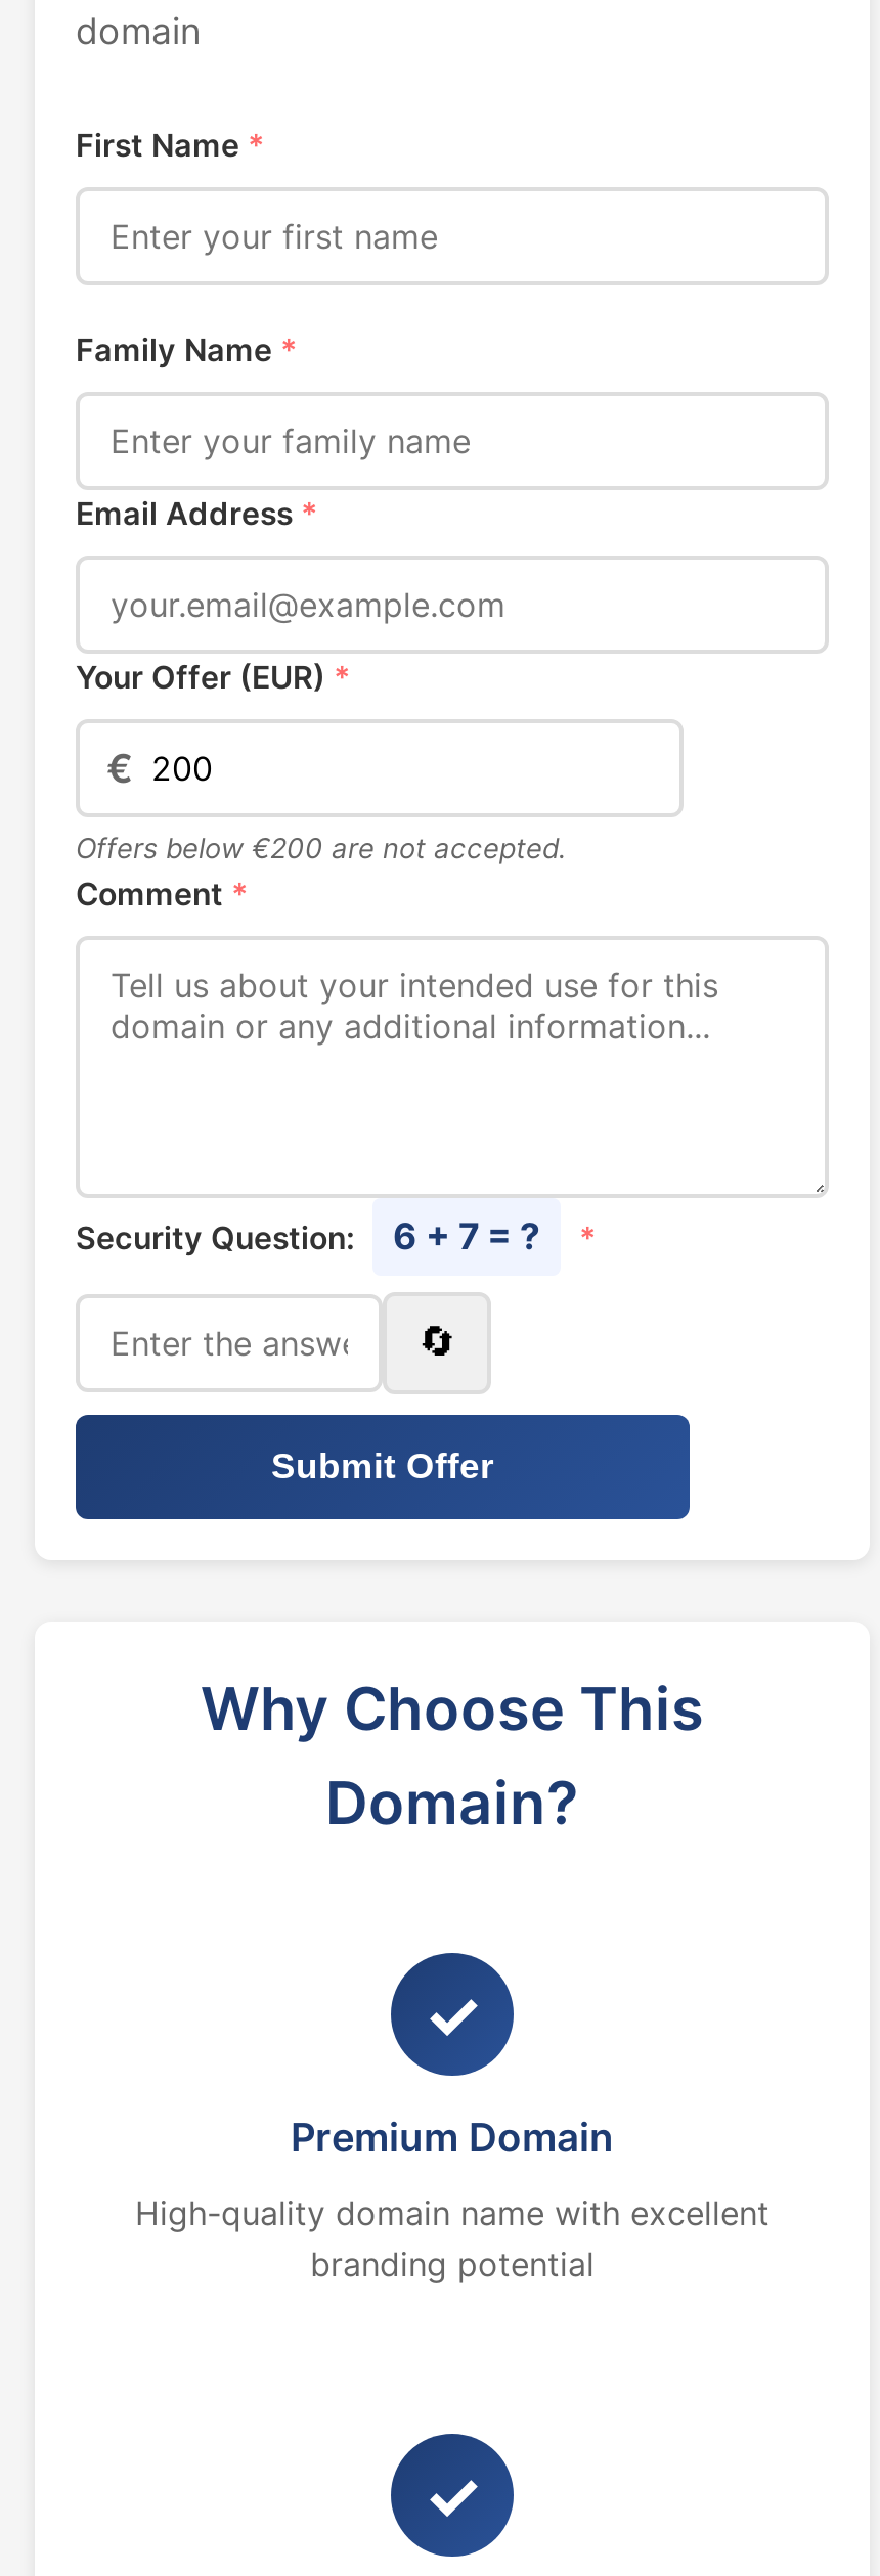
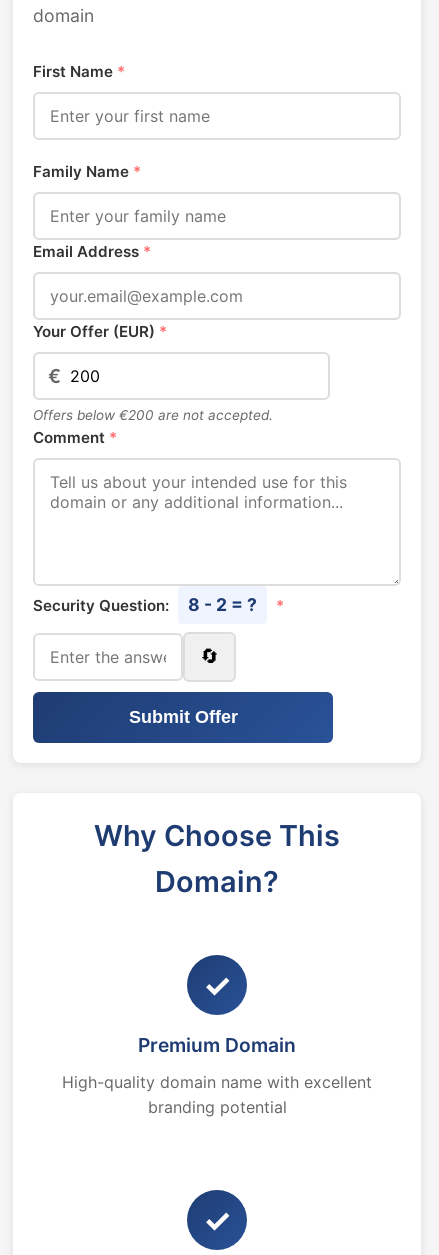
- 6 + 7 = ?
+ 8 - 2 = ?
